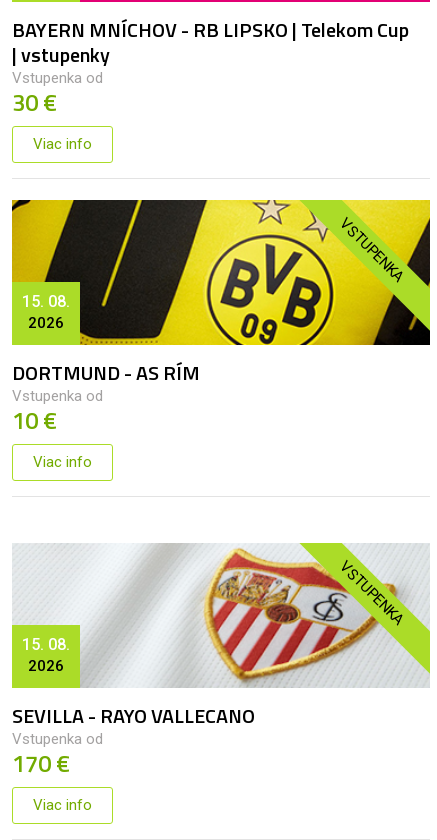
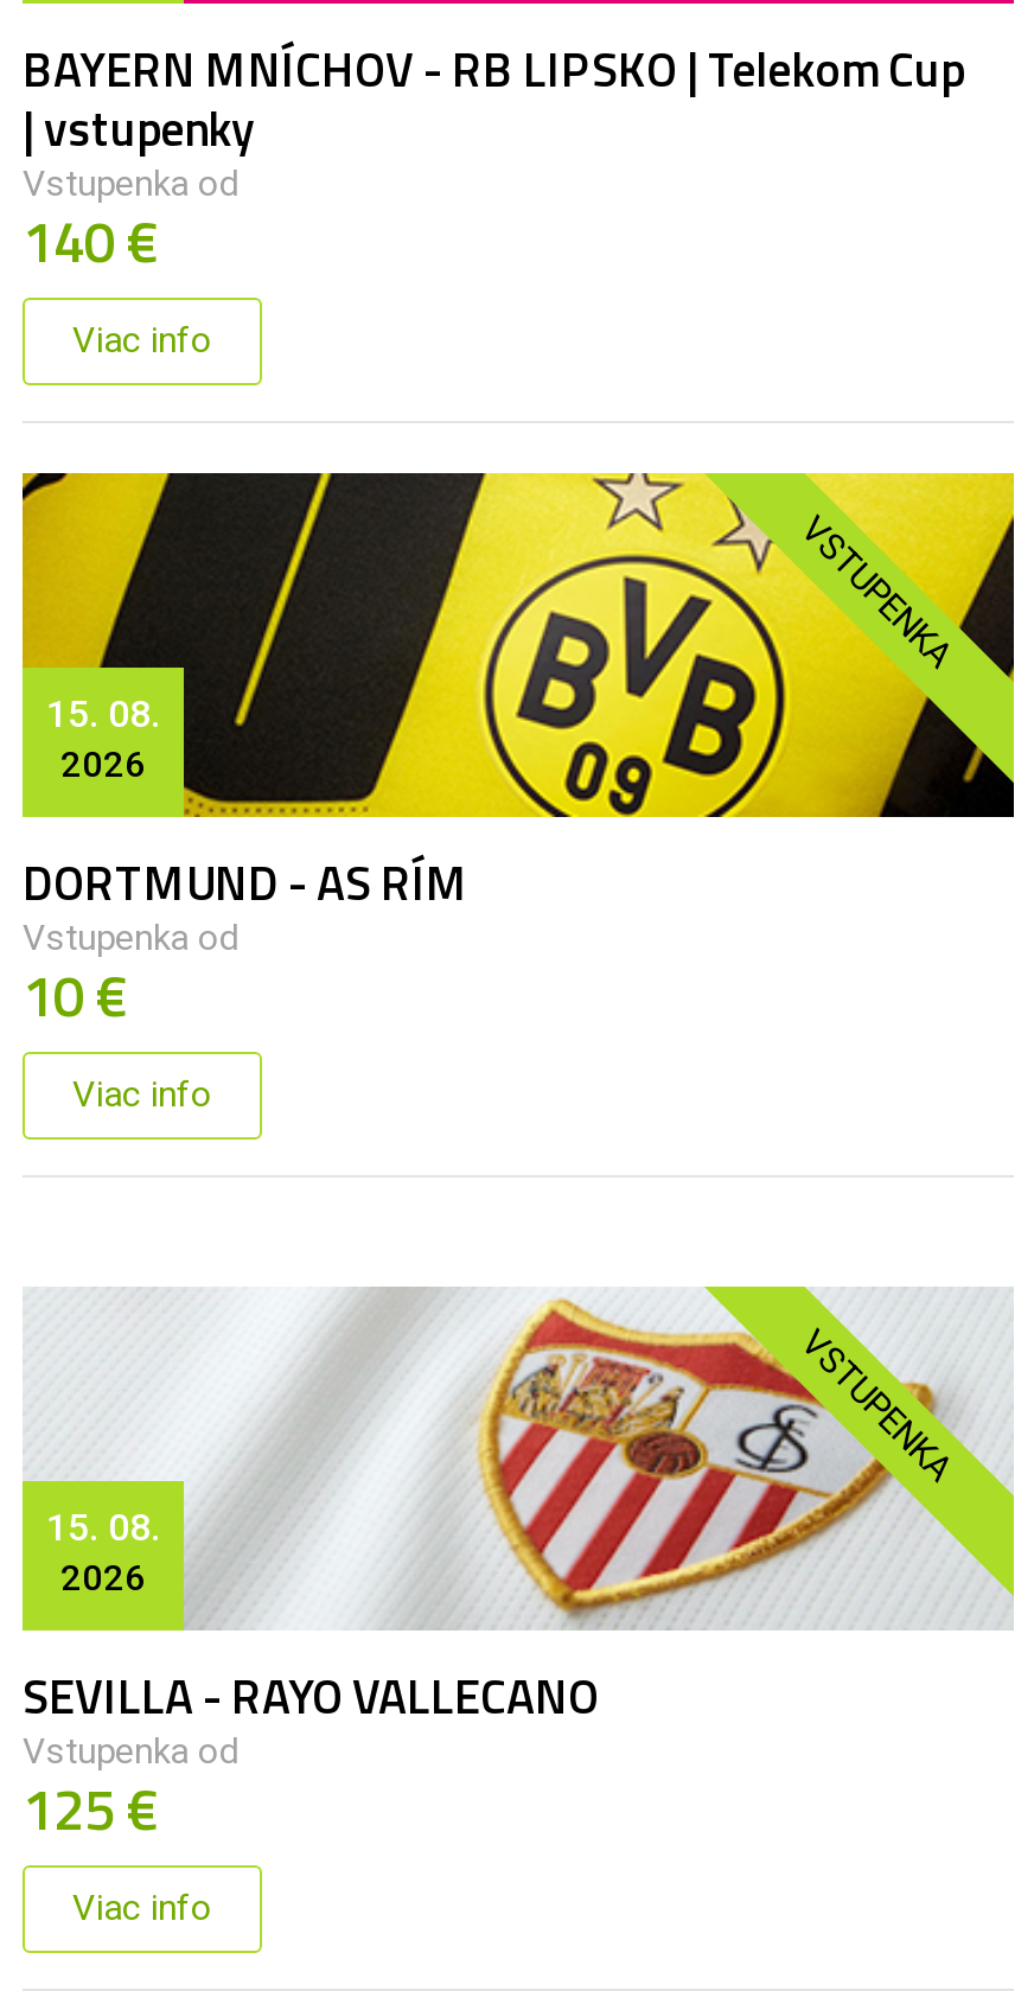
- 30 €
+ 140 €

- 170 €
+ 125 €
